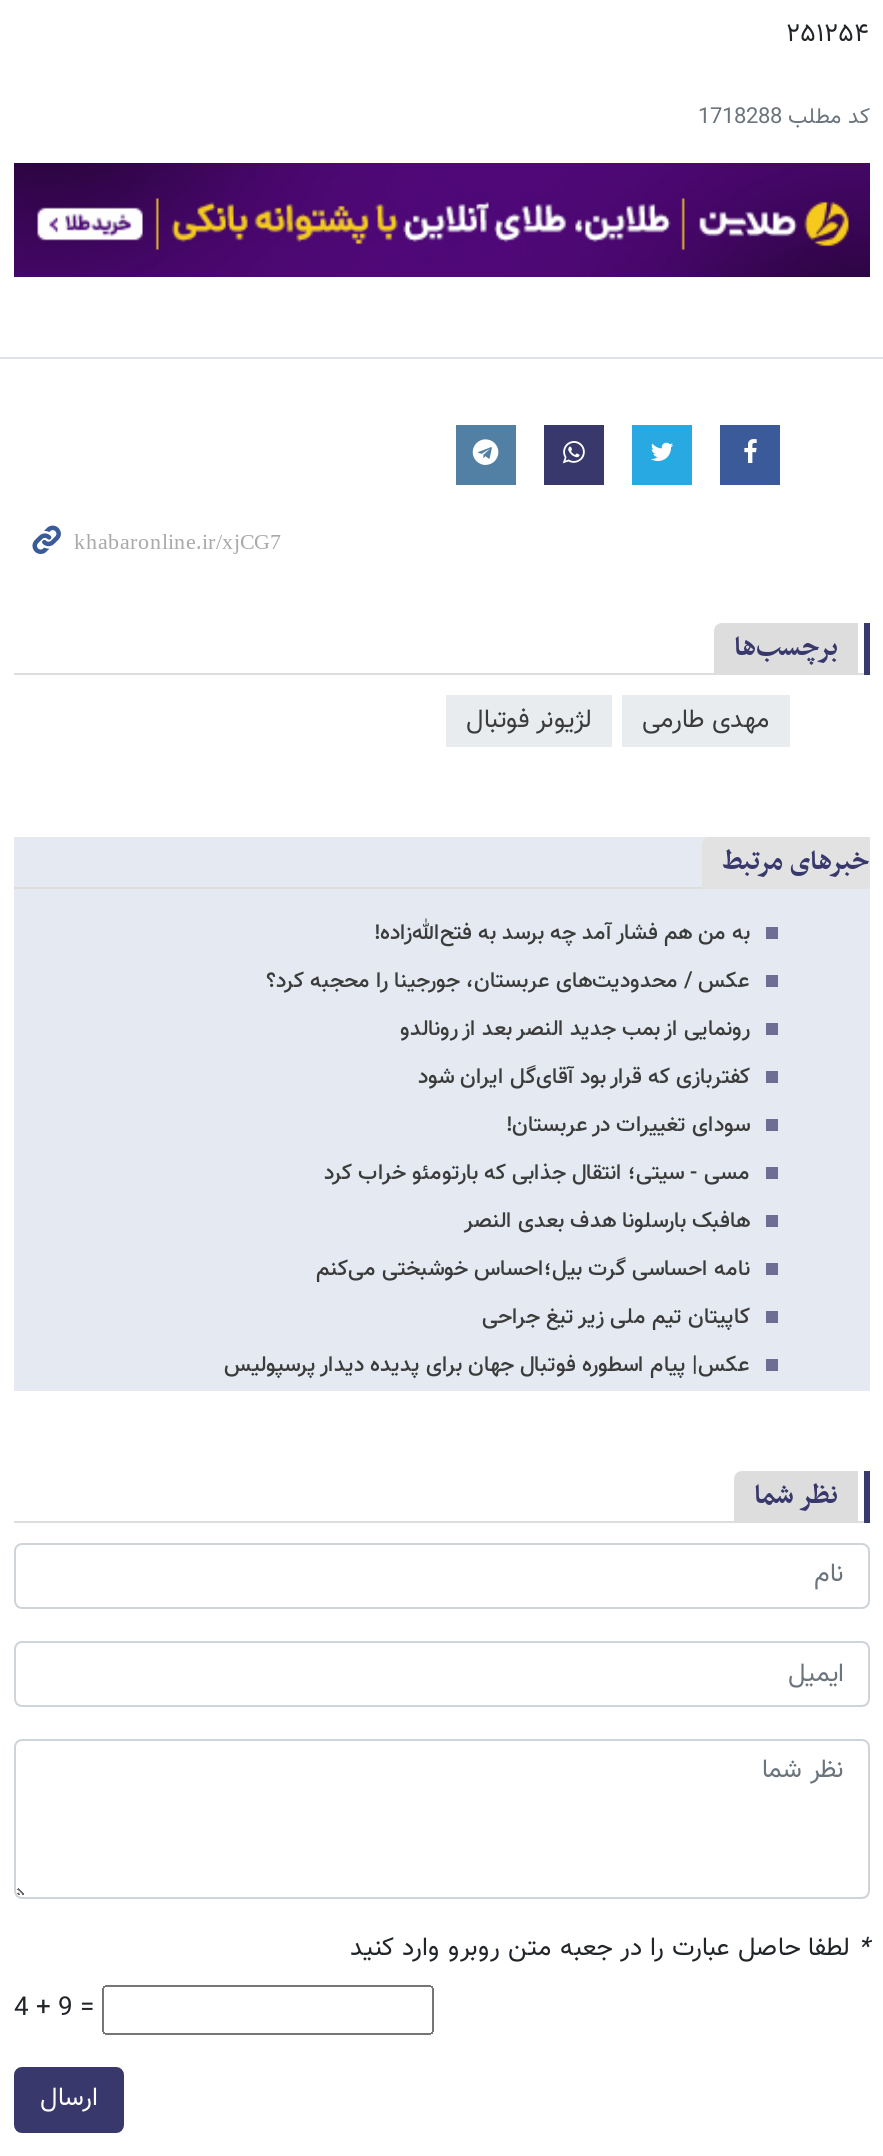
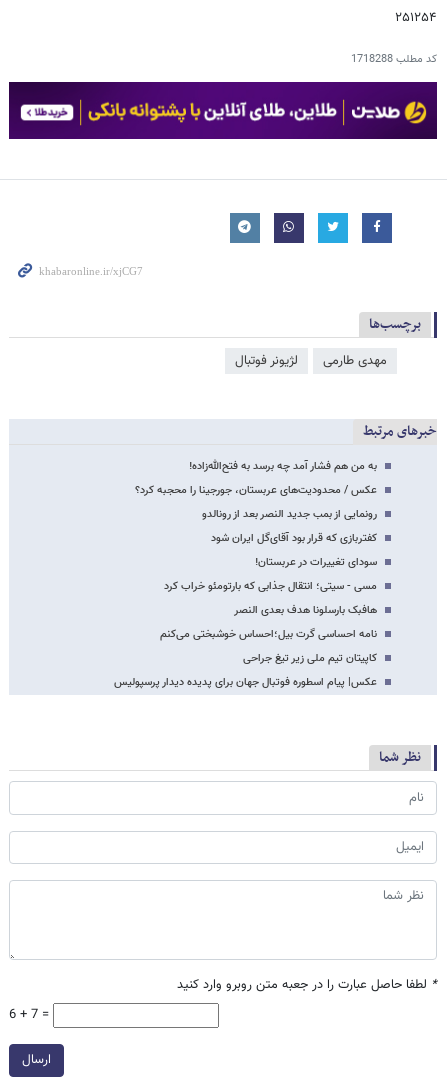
- 4 + 9 =
+ 6 + 7 =
